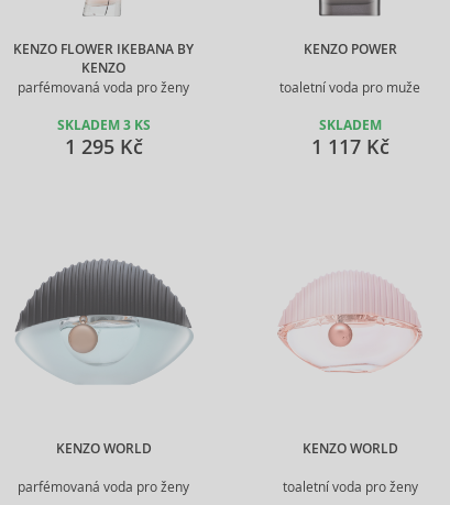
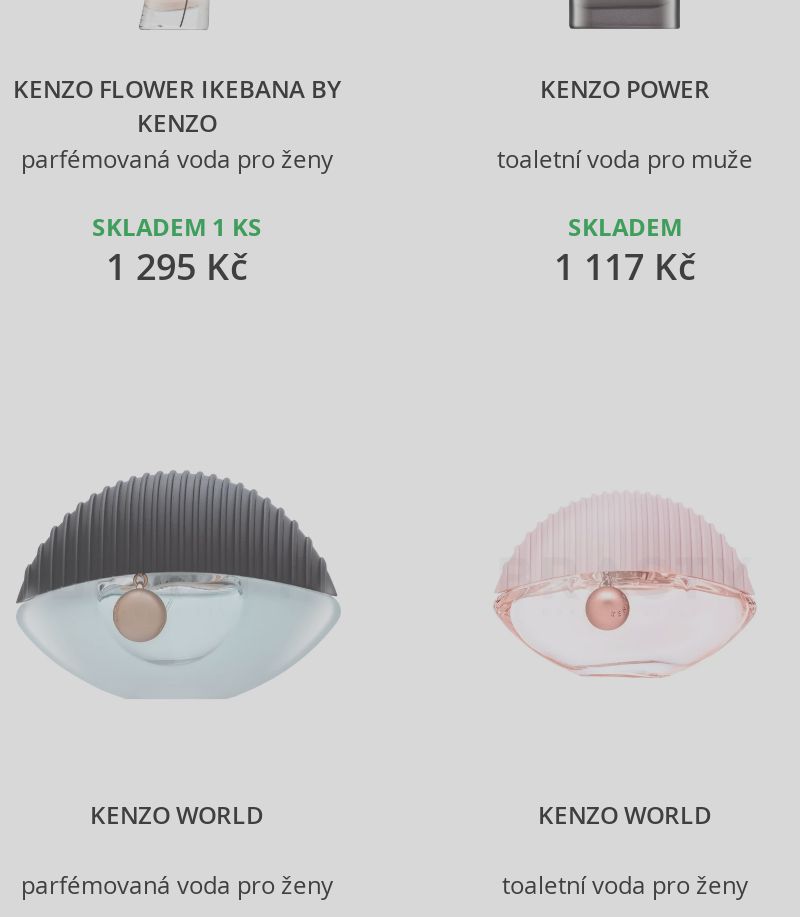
- SKLADEM 3 KS
+ SKLADEM 1 KS
